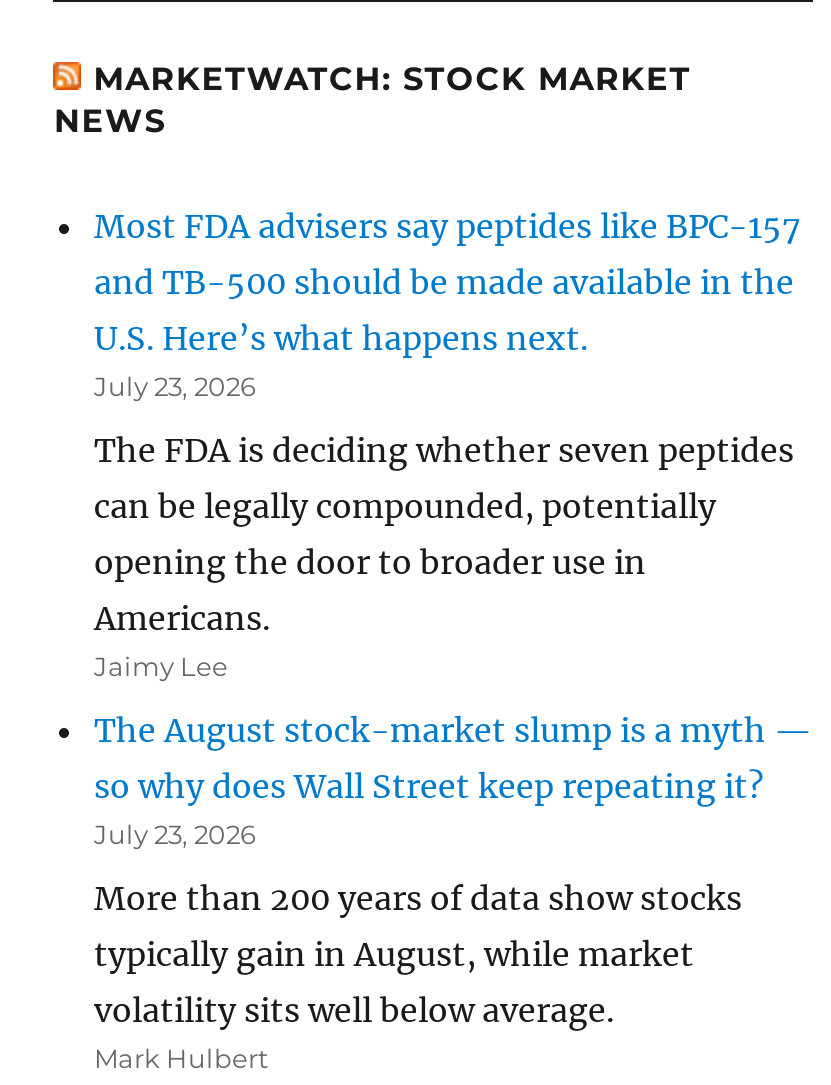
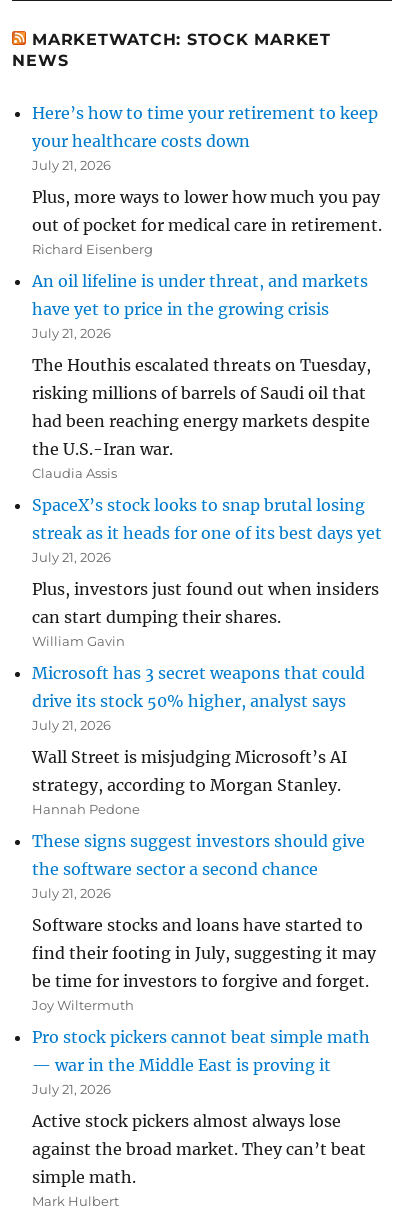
- Most FDA advisers say peptides like BPC-157
- and TB-500 should be made available in the
- U.S. Here’s what happens next.
- July 23, 2026
- The FDA is deciding whether seven peptides
- can be legally compounded, potentially
- opening the door to broader use in
- Americans.
- Jaimy Lee
- The August stock-market slump is a myth —
- so why does Wall Street keep repeating it?
- July 23, 2026
- More than 200 years of data show stocks
- typically gain in August, while market
- volatility sits well below average.
+ Here’s how to time your retirement to keep
+ your healthcare costs down
+ July 21, 2026
+ Plus, more ways to lower how much you pay
+ out of pocket for medical care in retirement.
+ Richard Eisenberg
+ An oil lifeline is under threat, and markets
+ have yet to price in the growing crisis
+ July 21, 2026
+ The Houthis escalated threats on Tuesday,
+ risking millions of barrels of Saudi oil that
+ had been reaching energy markets despite
+ the U.S.-Iran war.
+ Claudia Assis
+ SpaceX’s stock looks to snap brutal losing
+ streak as it heads for one of its best days yet
+ July 21, 2026
+ Plus, investors just found out when insiders
+ can start dumping their shares.
+ William Gavin
+ Microsoft has 3 secret weapons that could
+ drive its stock 50% higher, analyst says
+ July 21, 2026
+ Wall Street is misjudging Microsoft’s AI
+ strategy, according to Morgan Stanley.
+ Hannah Pedone
+ These signs suggest investors should give
+ the software sector a second chance
+ July 21, 2026
+ Software stocks and loans have started to
+ find their footing in July, suggesting it may
+ be time for investors to forgive and forget.
+ Joy Wiltermuth
+ Pro stock pickers cannot beat simple math
+ — war in the Middle East is proving it
+ July 21, 2026
+ Active stock pickers almost always lose
+ against the broad market. They can’t beat
+ simple math.
